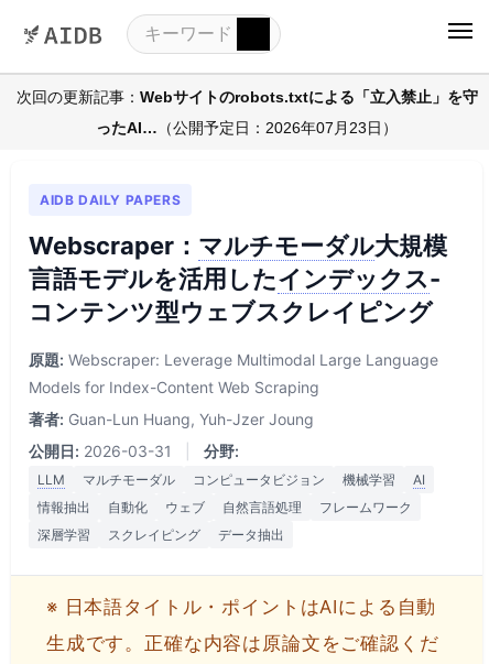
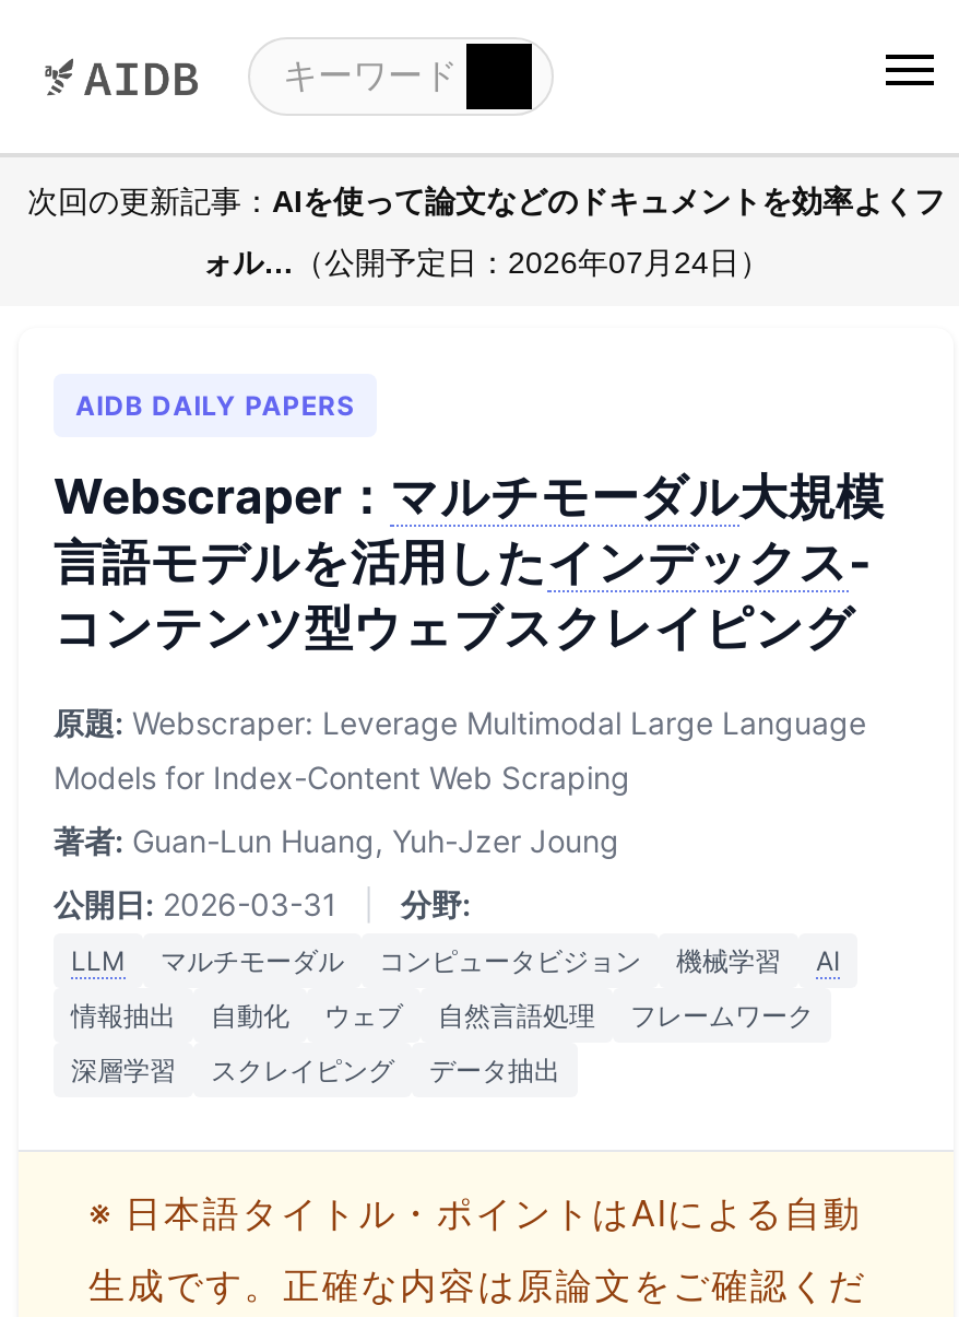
- 次回の更新記事：Webサイトのrobots.txtによる「立入禁止」を守
+ 次回の更新記事：AIを使って論文などのドキュメントを効率よくフ

- ったAI…（公開予定日：2026年07月23日）
+ ォル…（公開予定日：2026年07月24日）
